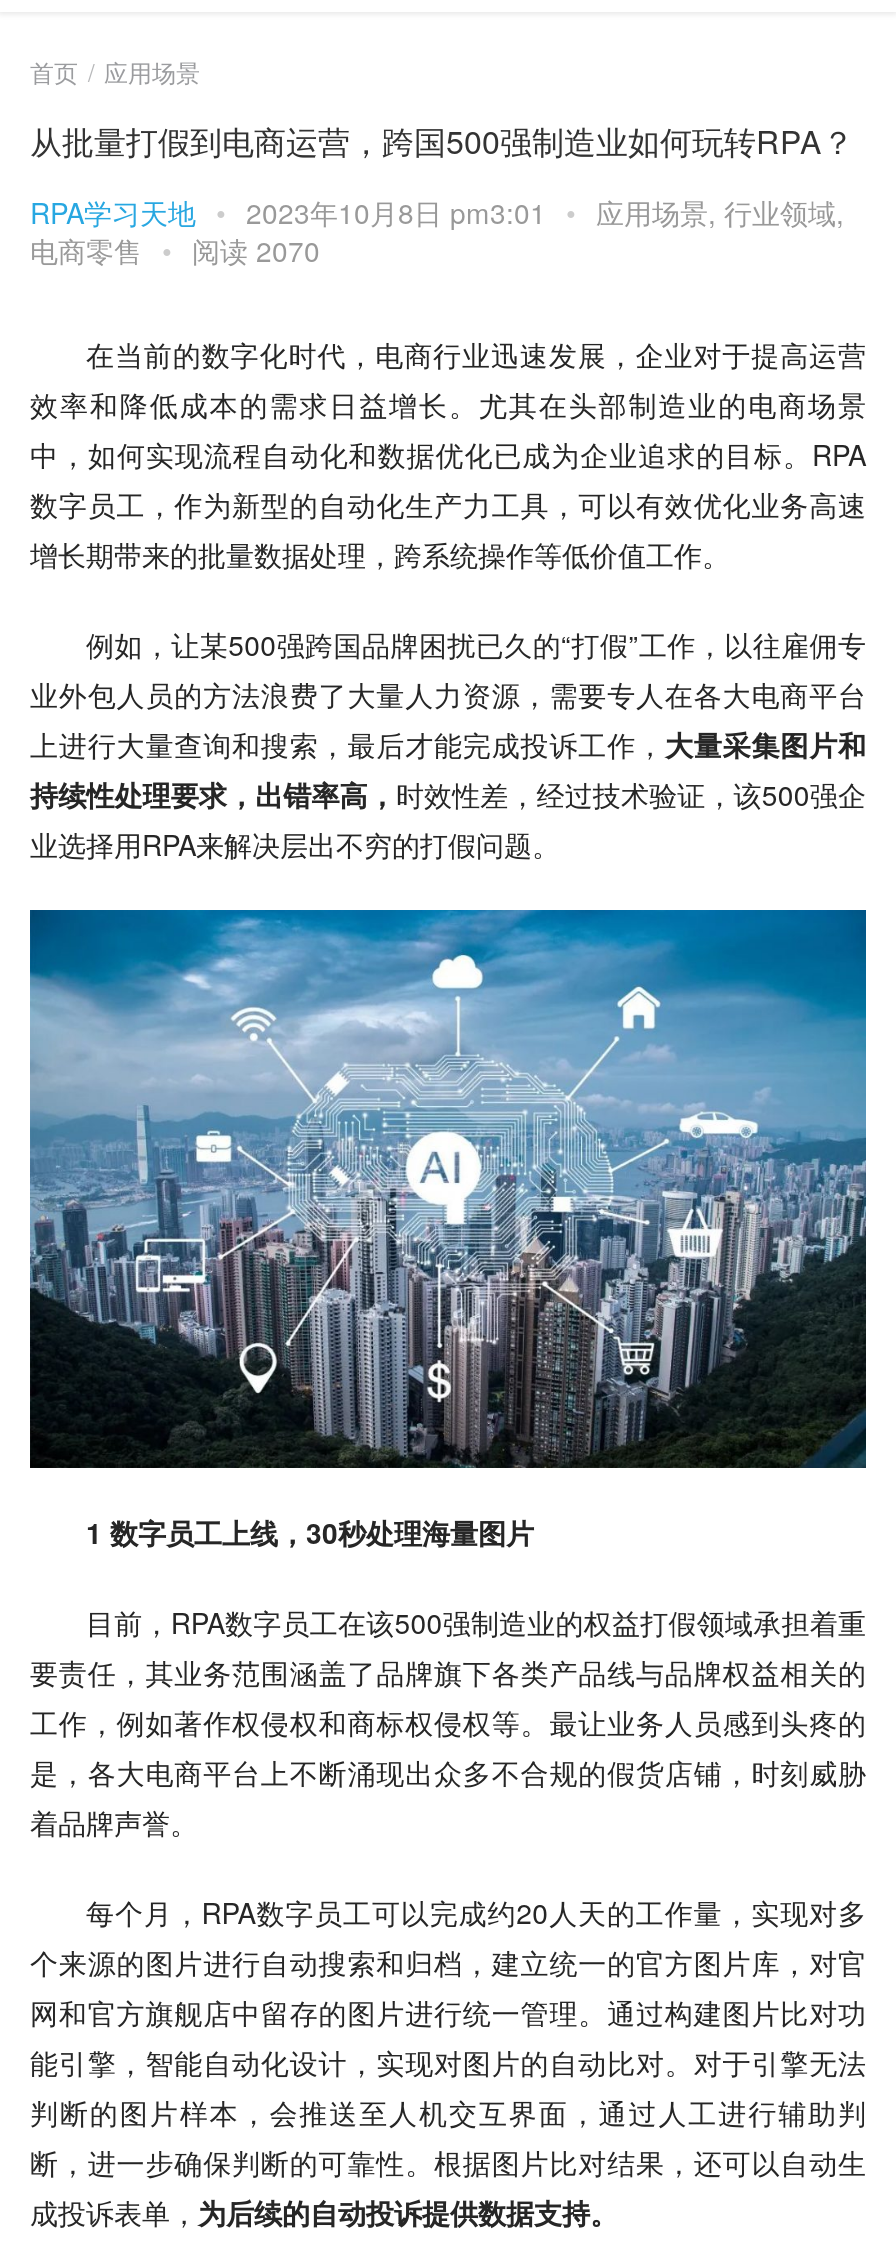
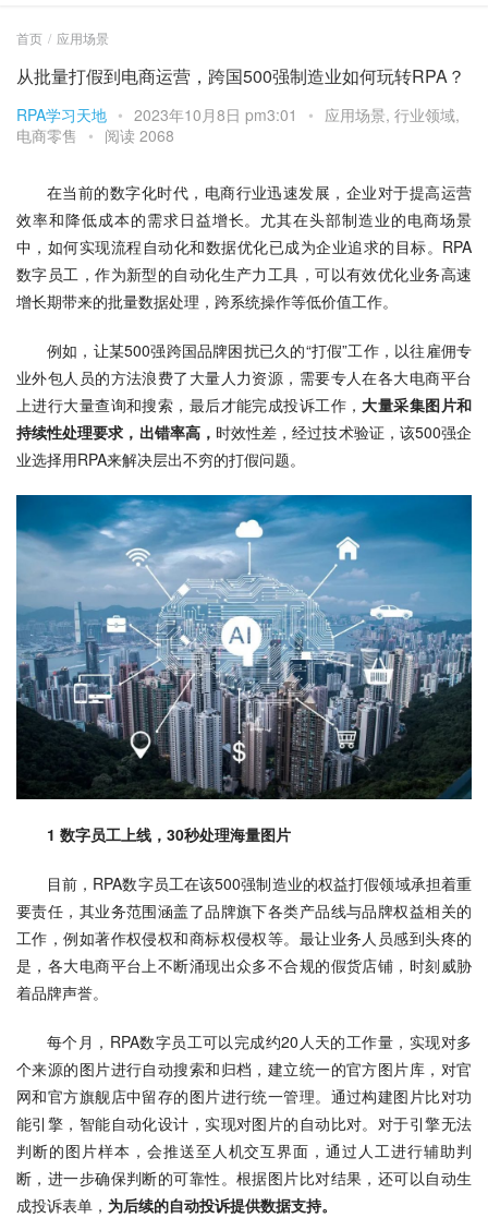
- 电商零售 • 阅读 2070
+ 电商零售 • 阅读 2068
